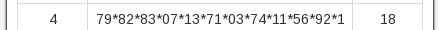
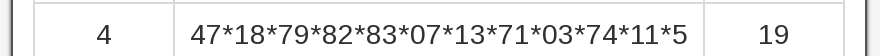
- 79*82*83*07*13*71*03*74*11*56*92*1
+ 47*18*79*82*83*07*13*71*03*74*11*5

- 18
+ 19
